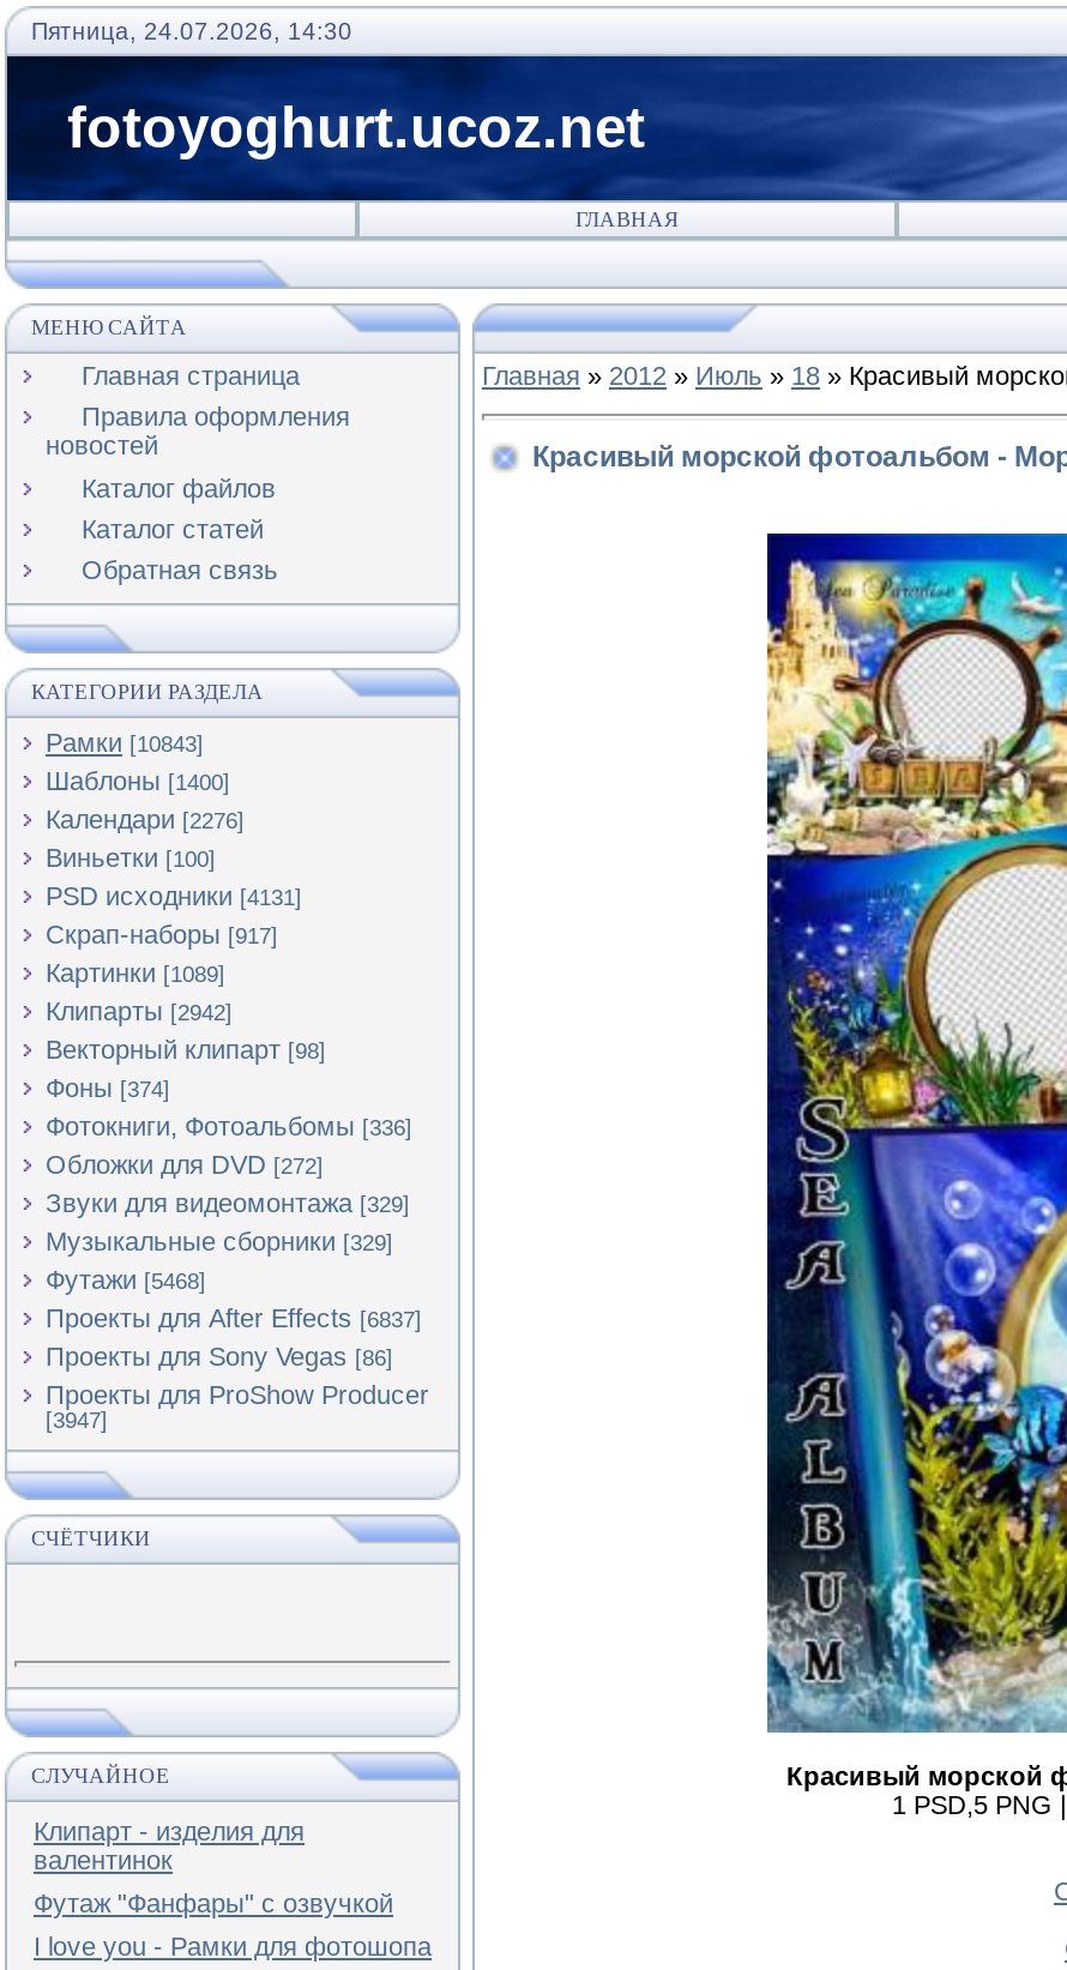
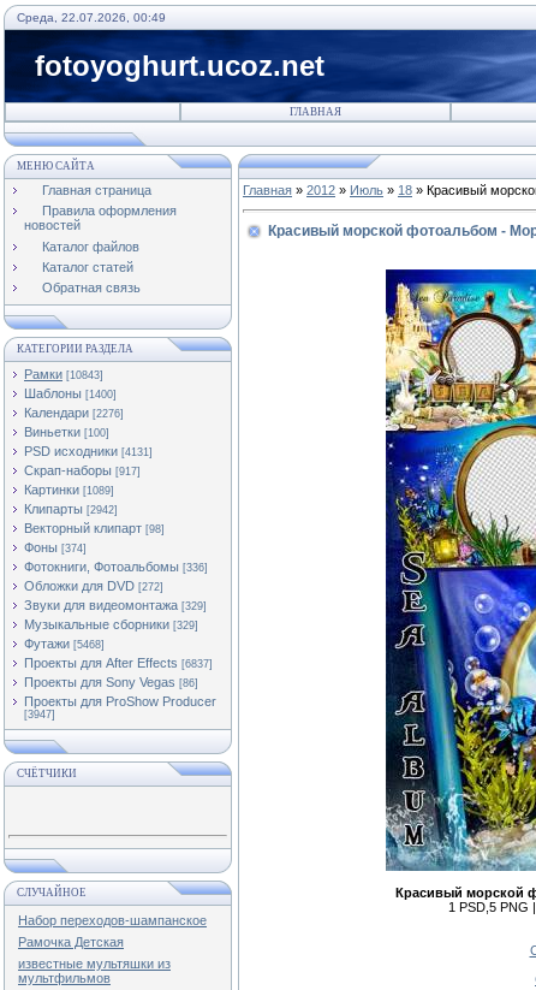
- Пятница, 24.07.2026, 14:30
+ Среда, 22.07.2026, 00:49

- Клипарт - изделия для
- валентинок
+ Набор переходов-шампанское

- Футаж "Фанфары" с озвучкой
+ Рамочка Детская

- I love you - Рамки для фотошопа
+ известные мультяшки из
+ мультфильмов
